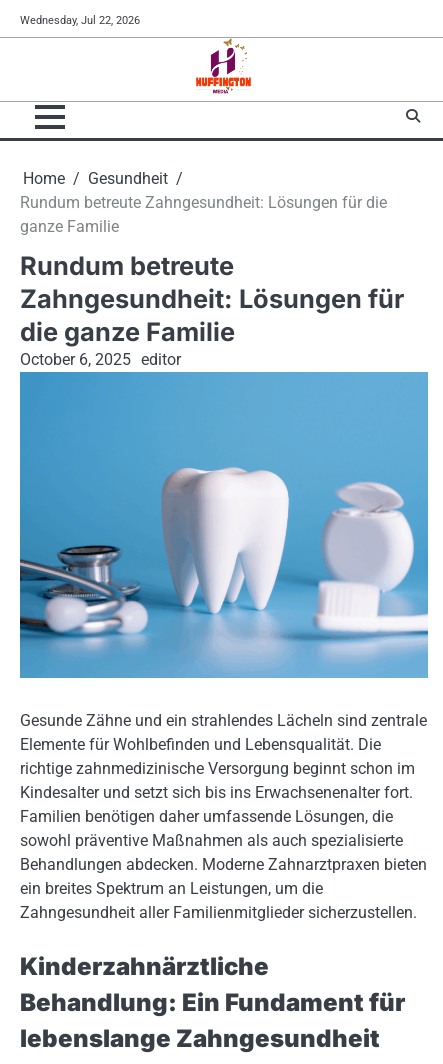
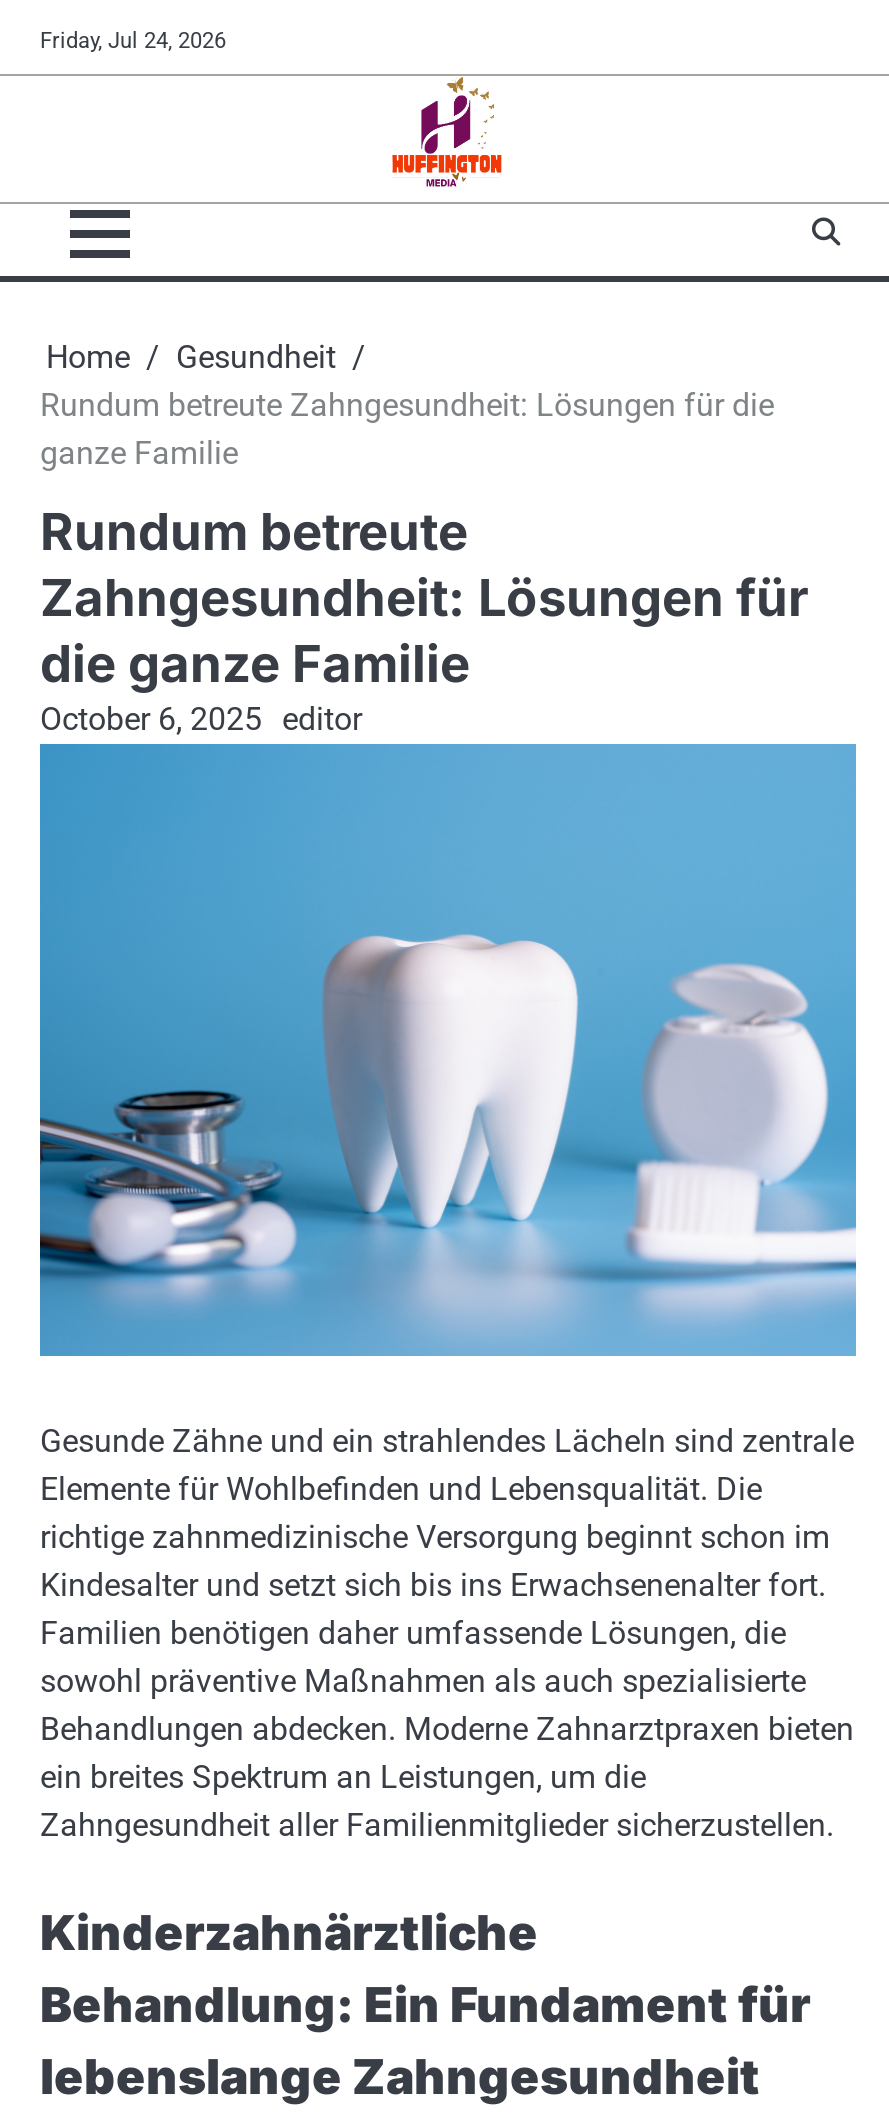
- Wednesday, Jul 22, 2026
+ Friday, Jul 24, 2026
